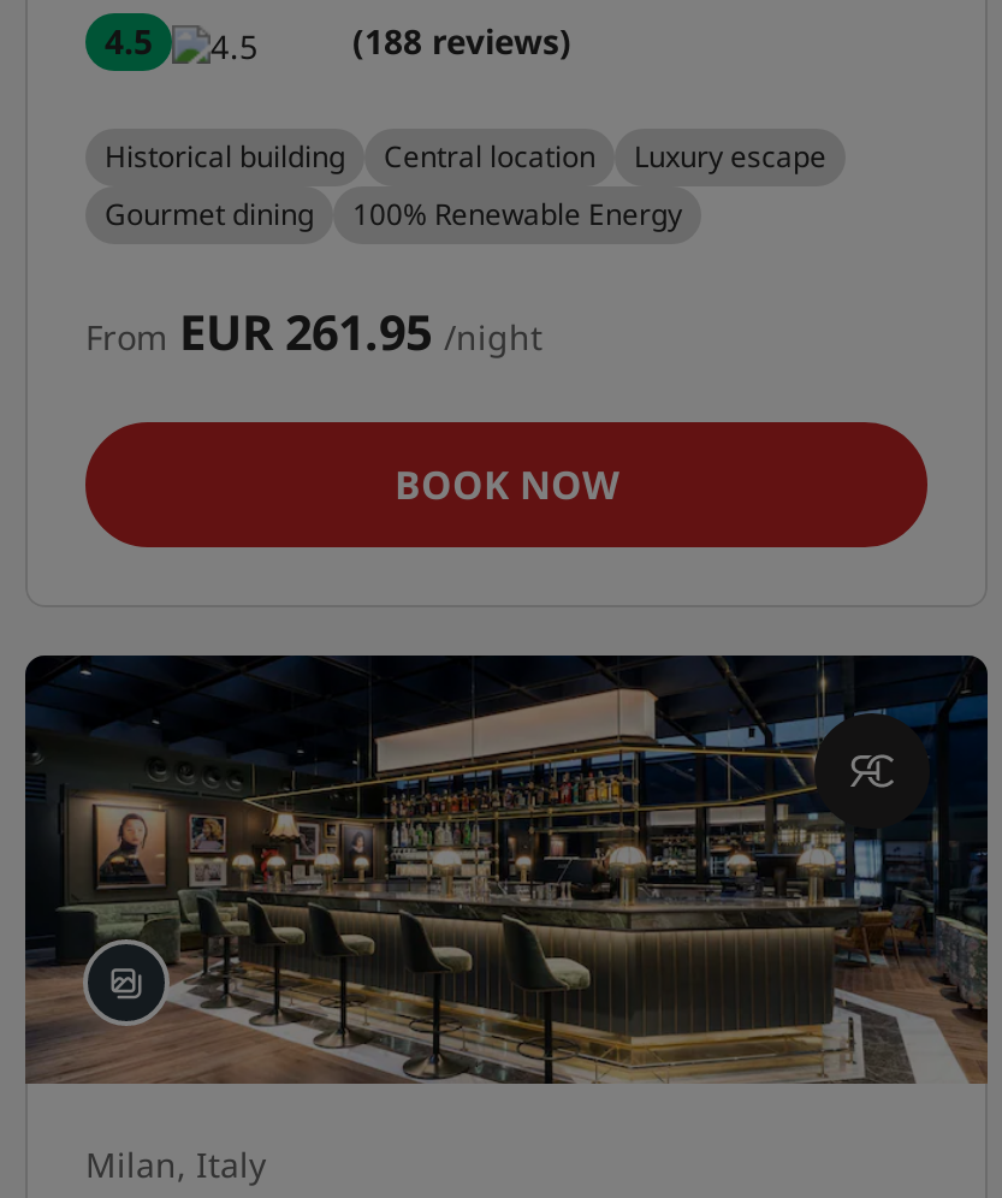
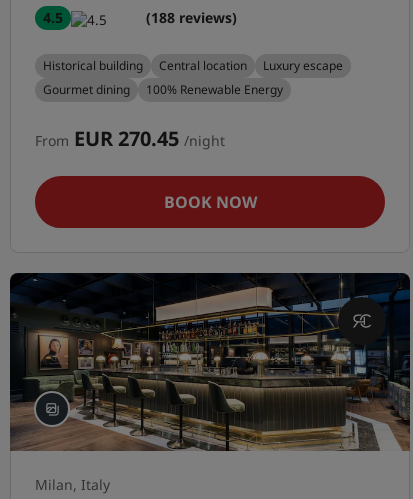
- From EUR 261.95 /night
+ From EUR 270.45 /night
